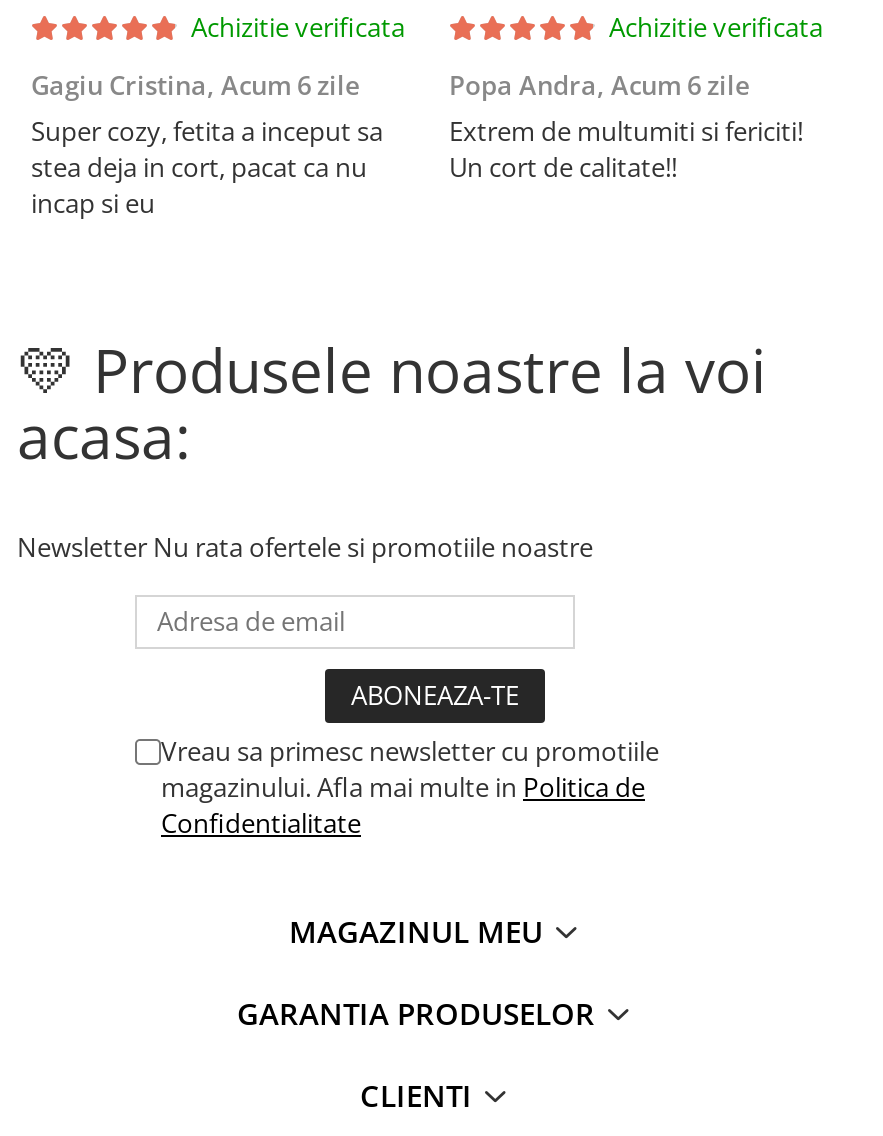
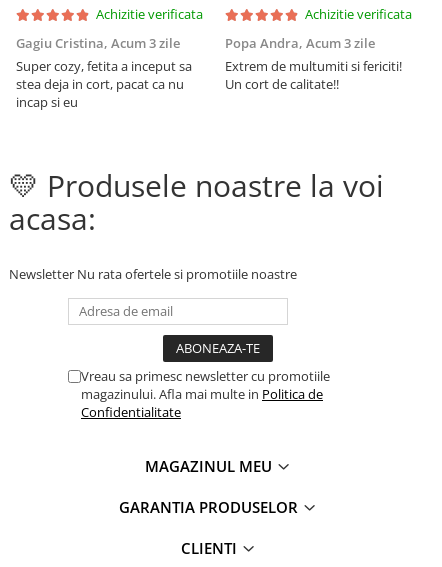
- Gagiu Cristina, Acum 6 zile
+ Gagiu Cristina, Acum 3 zile

- Popa Andra, Acum 6 zile
+ Popa Andra, Acum 3 zile
